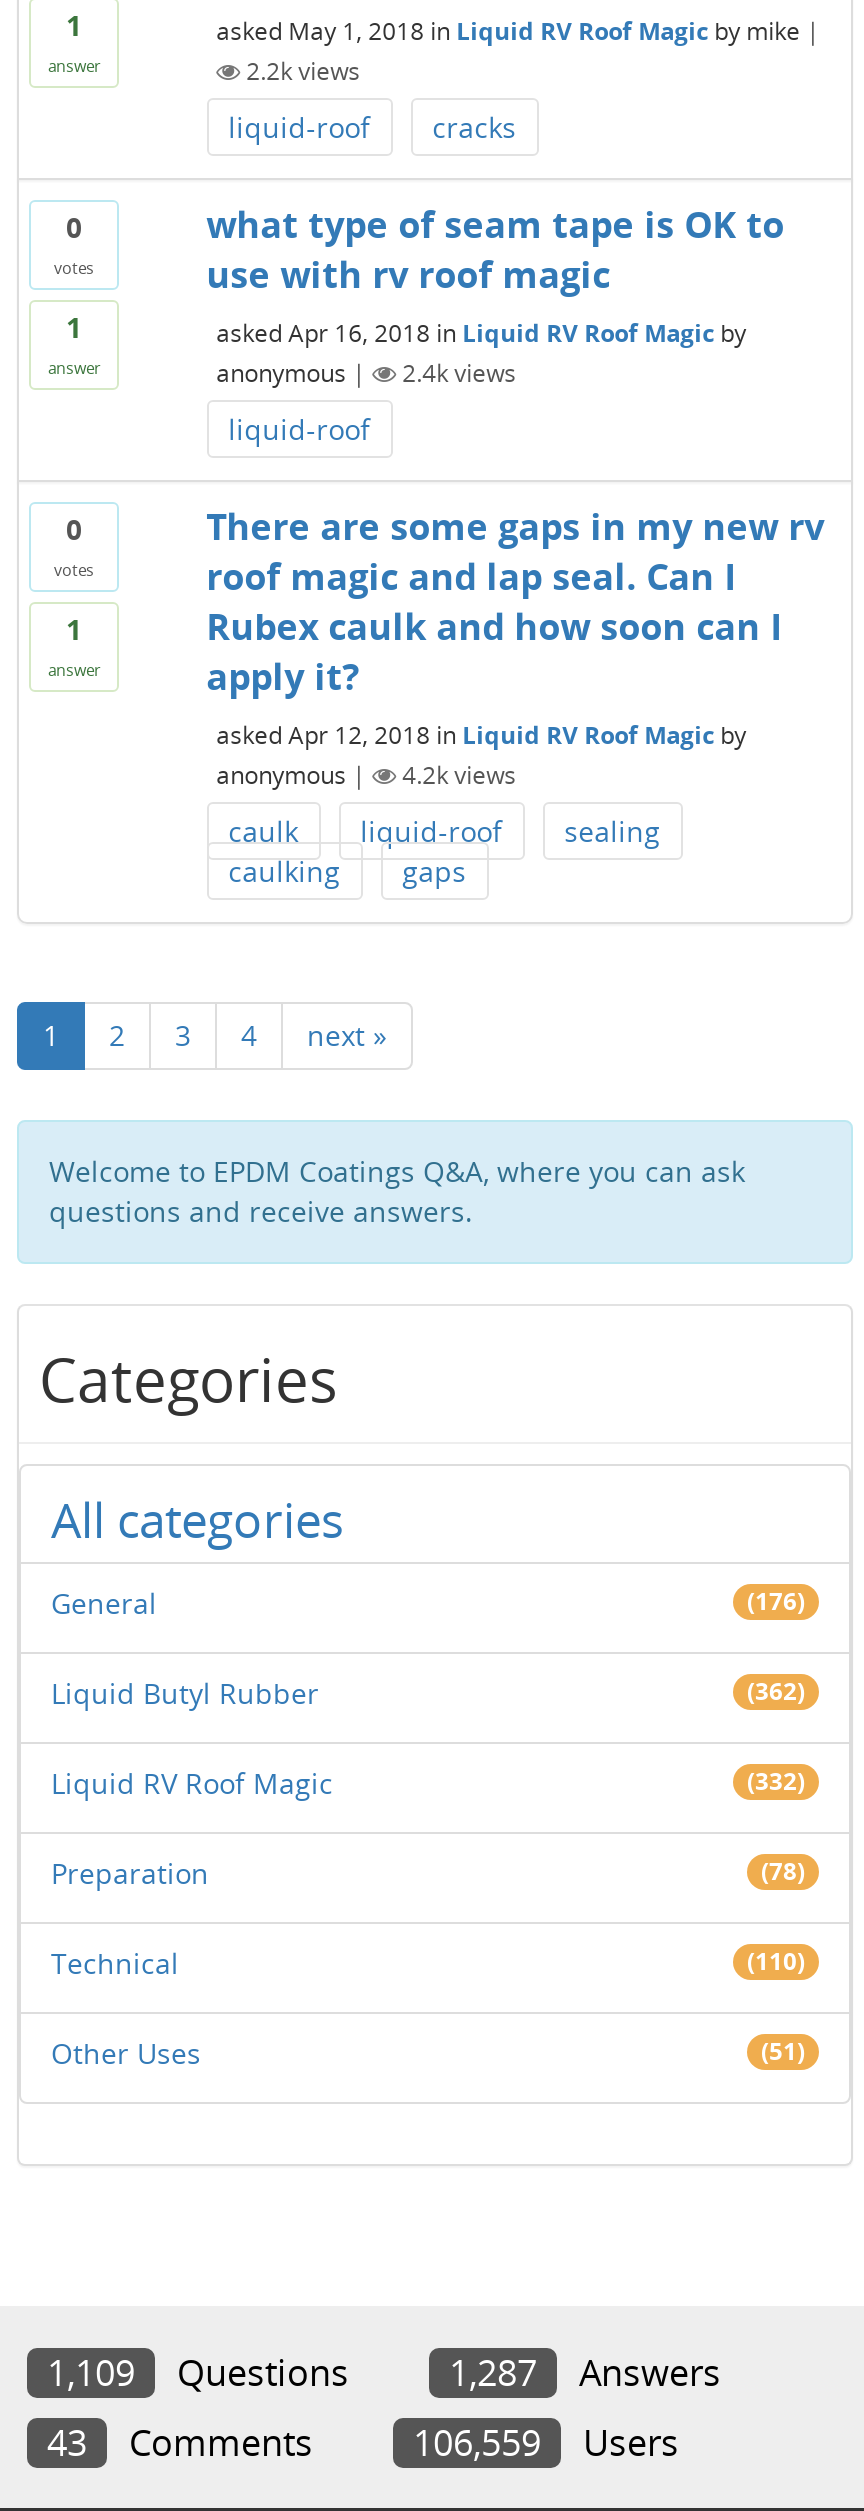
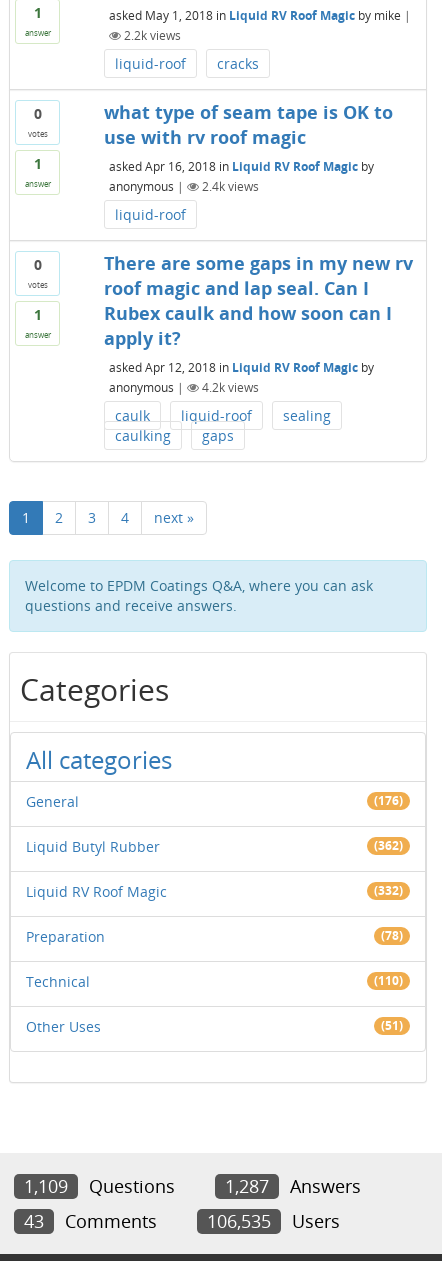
- 106,559 Users
+ 106,535 Users
